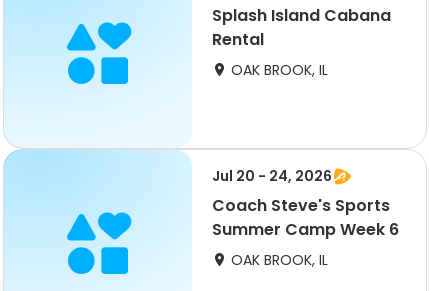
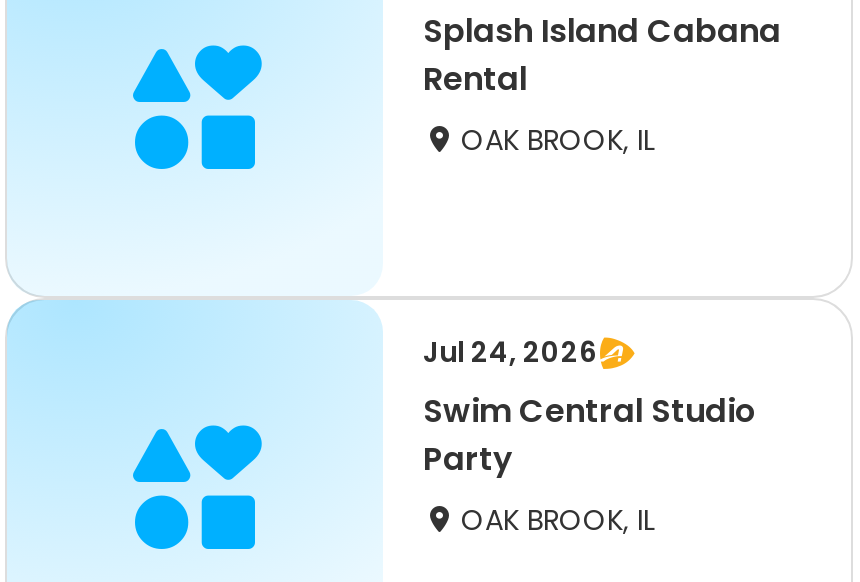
- Jul 20 - 24, 2026
- Coach Steve's Sports
- Summer Camp Week 6
+ Jul 24, 2026
+ Swim Central Studio
+ Party
